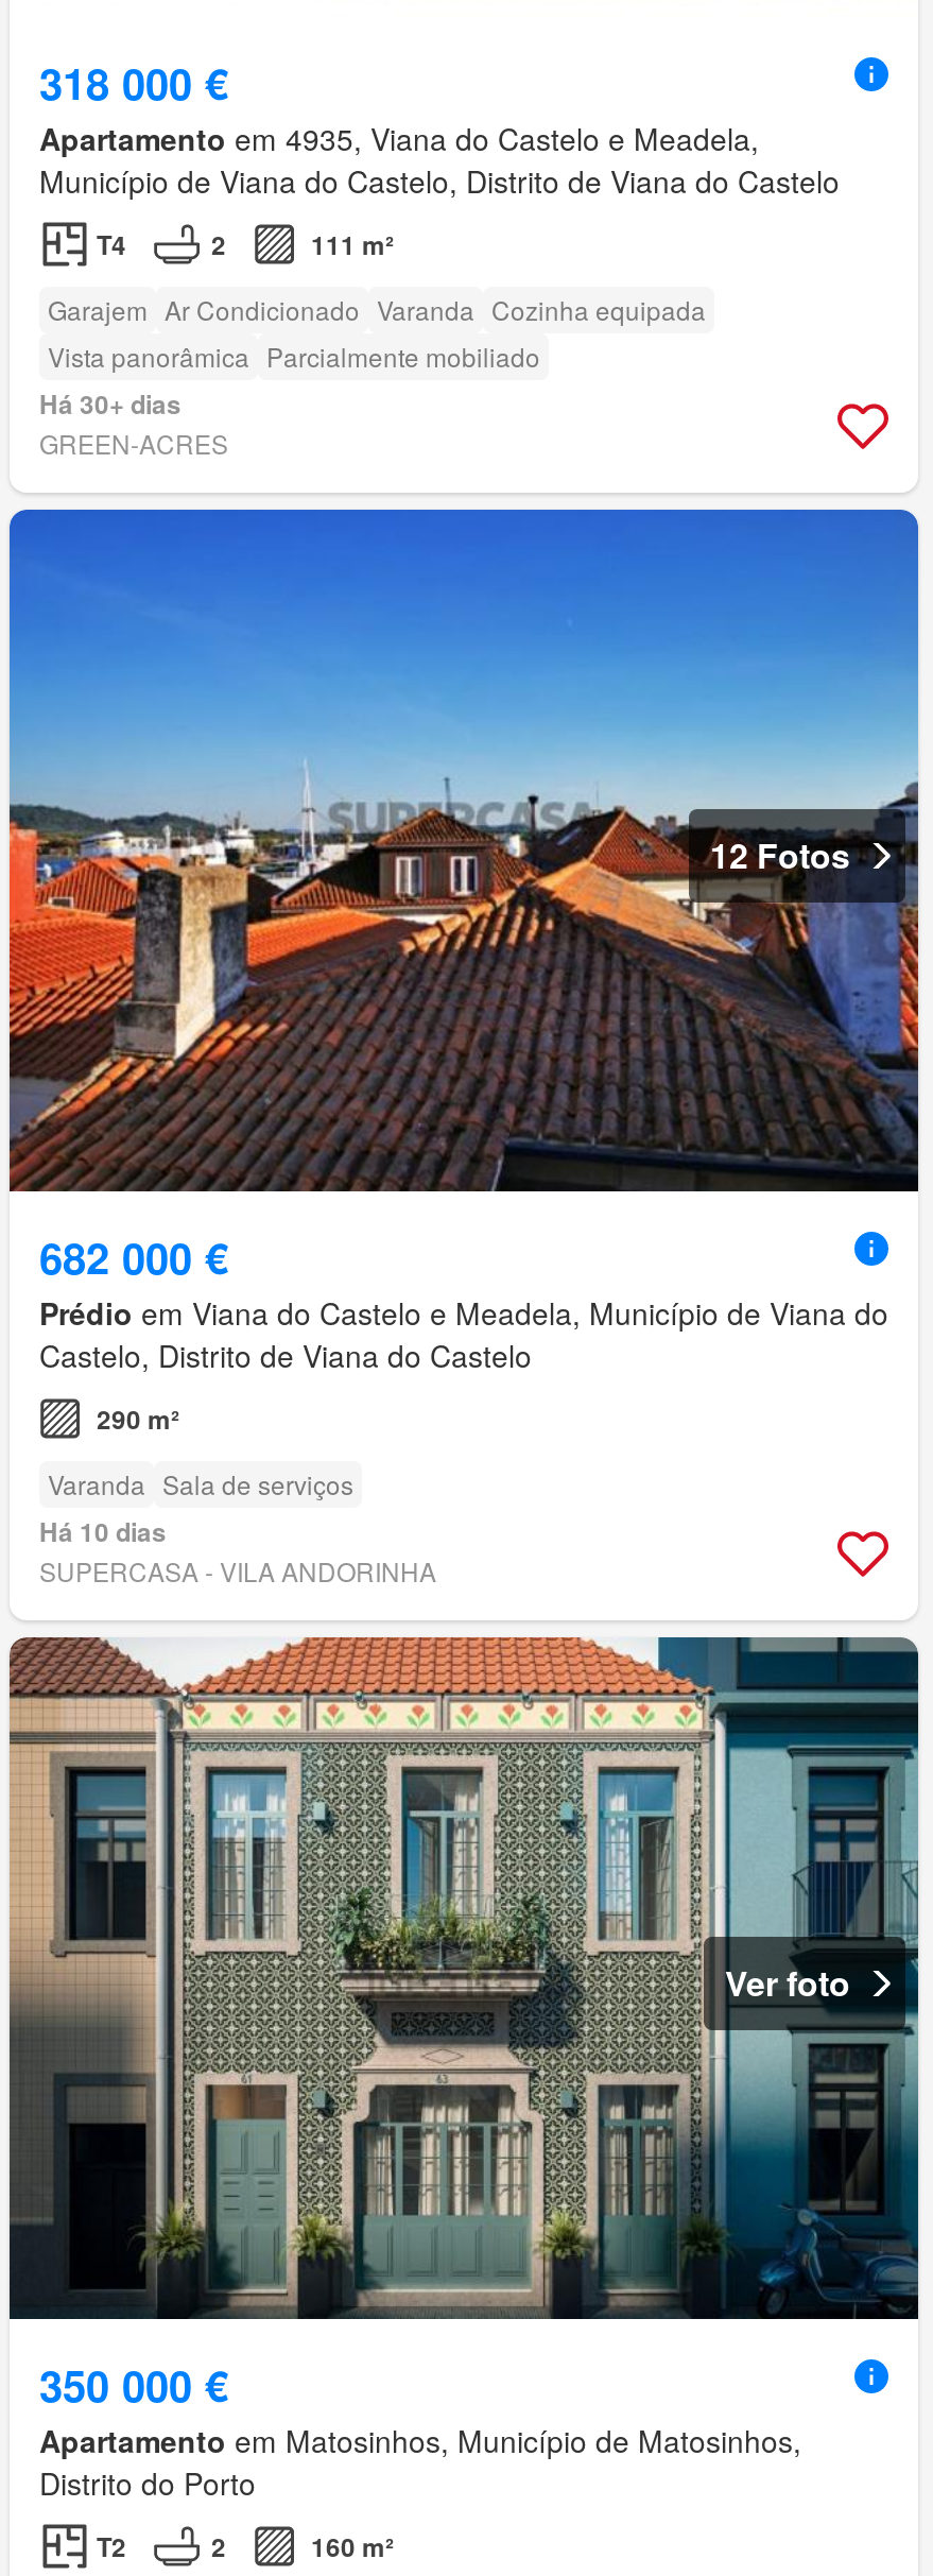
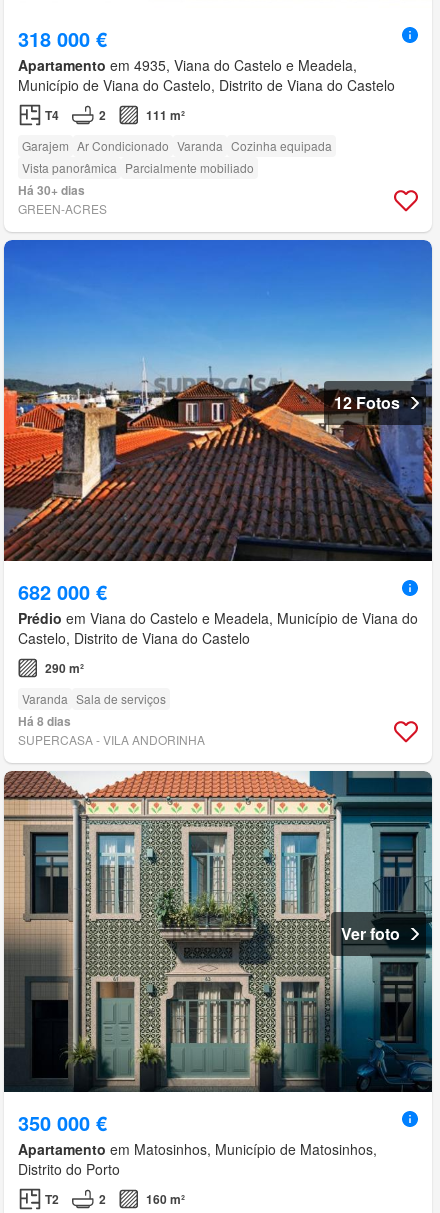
- Há 10 dias
+ Há 8 dias
